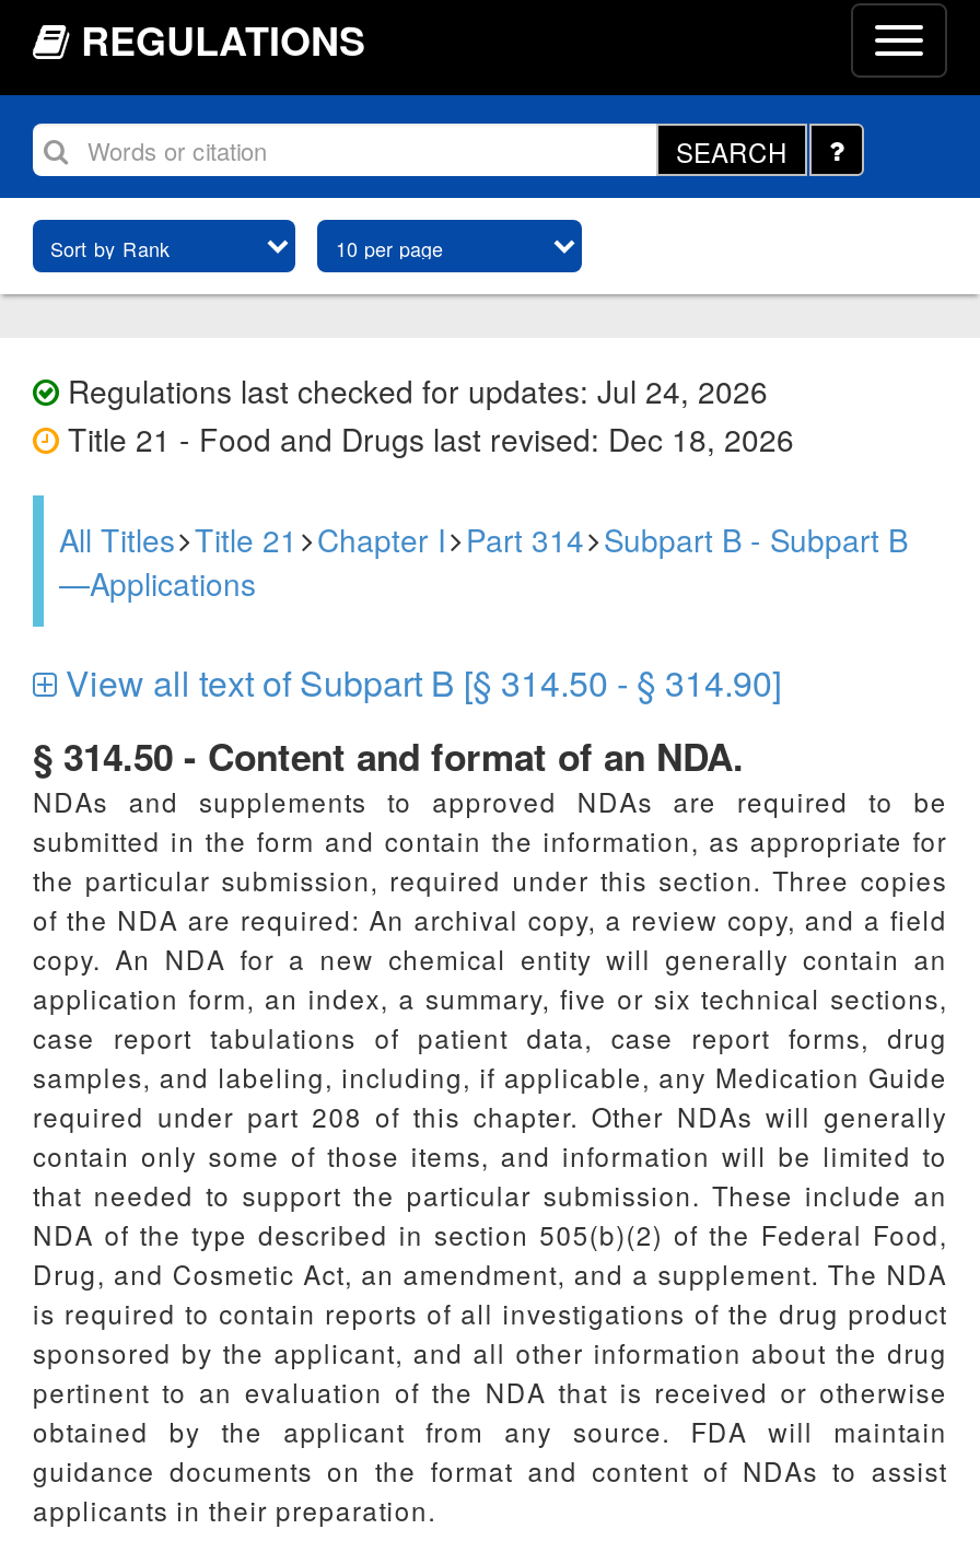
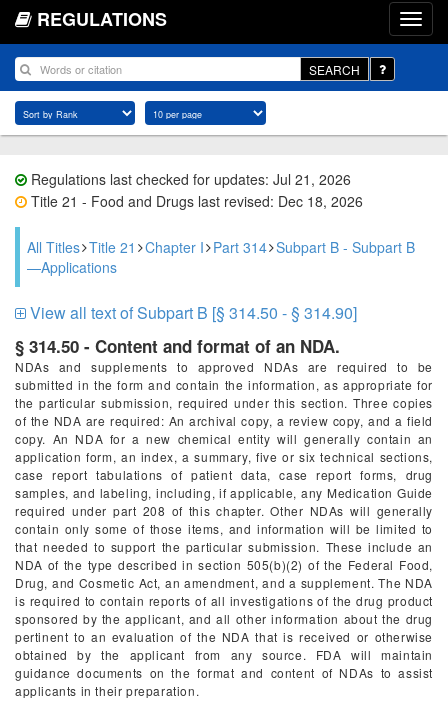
- Regulations last checked for updates: Jul 24, 2026
+ Regulations last checked for updates: Jul 21, 2026
